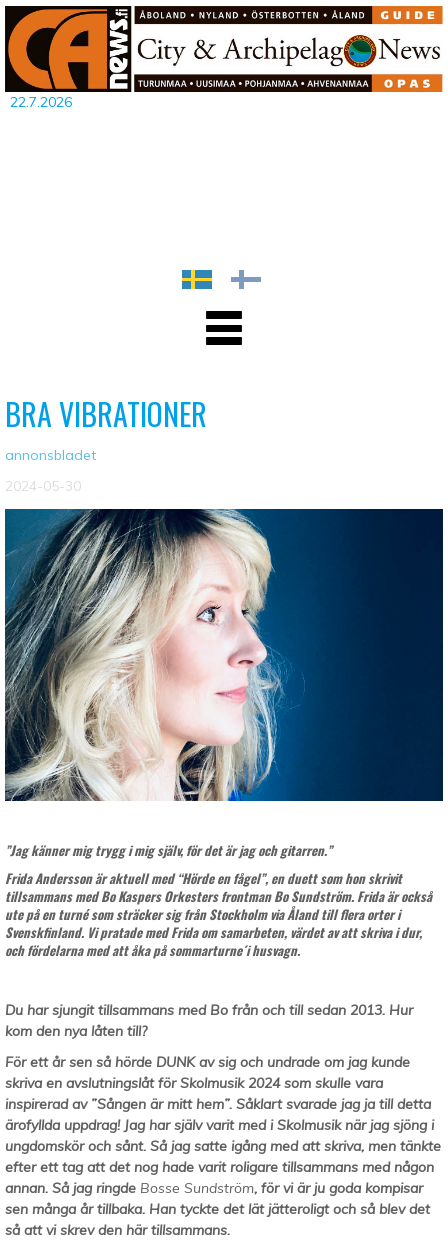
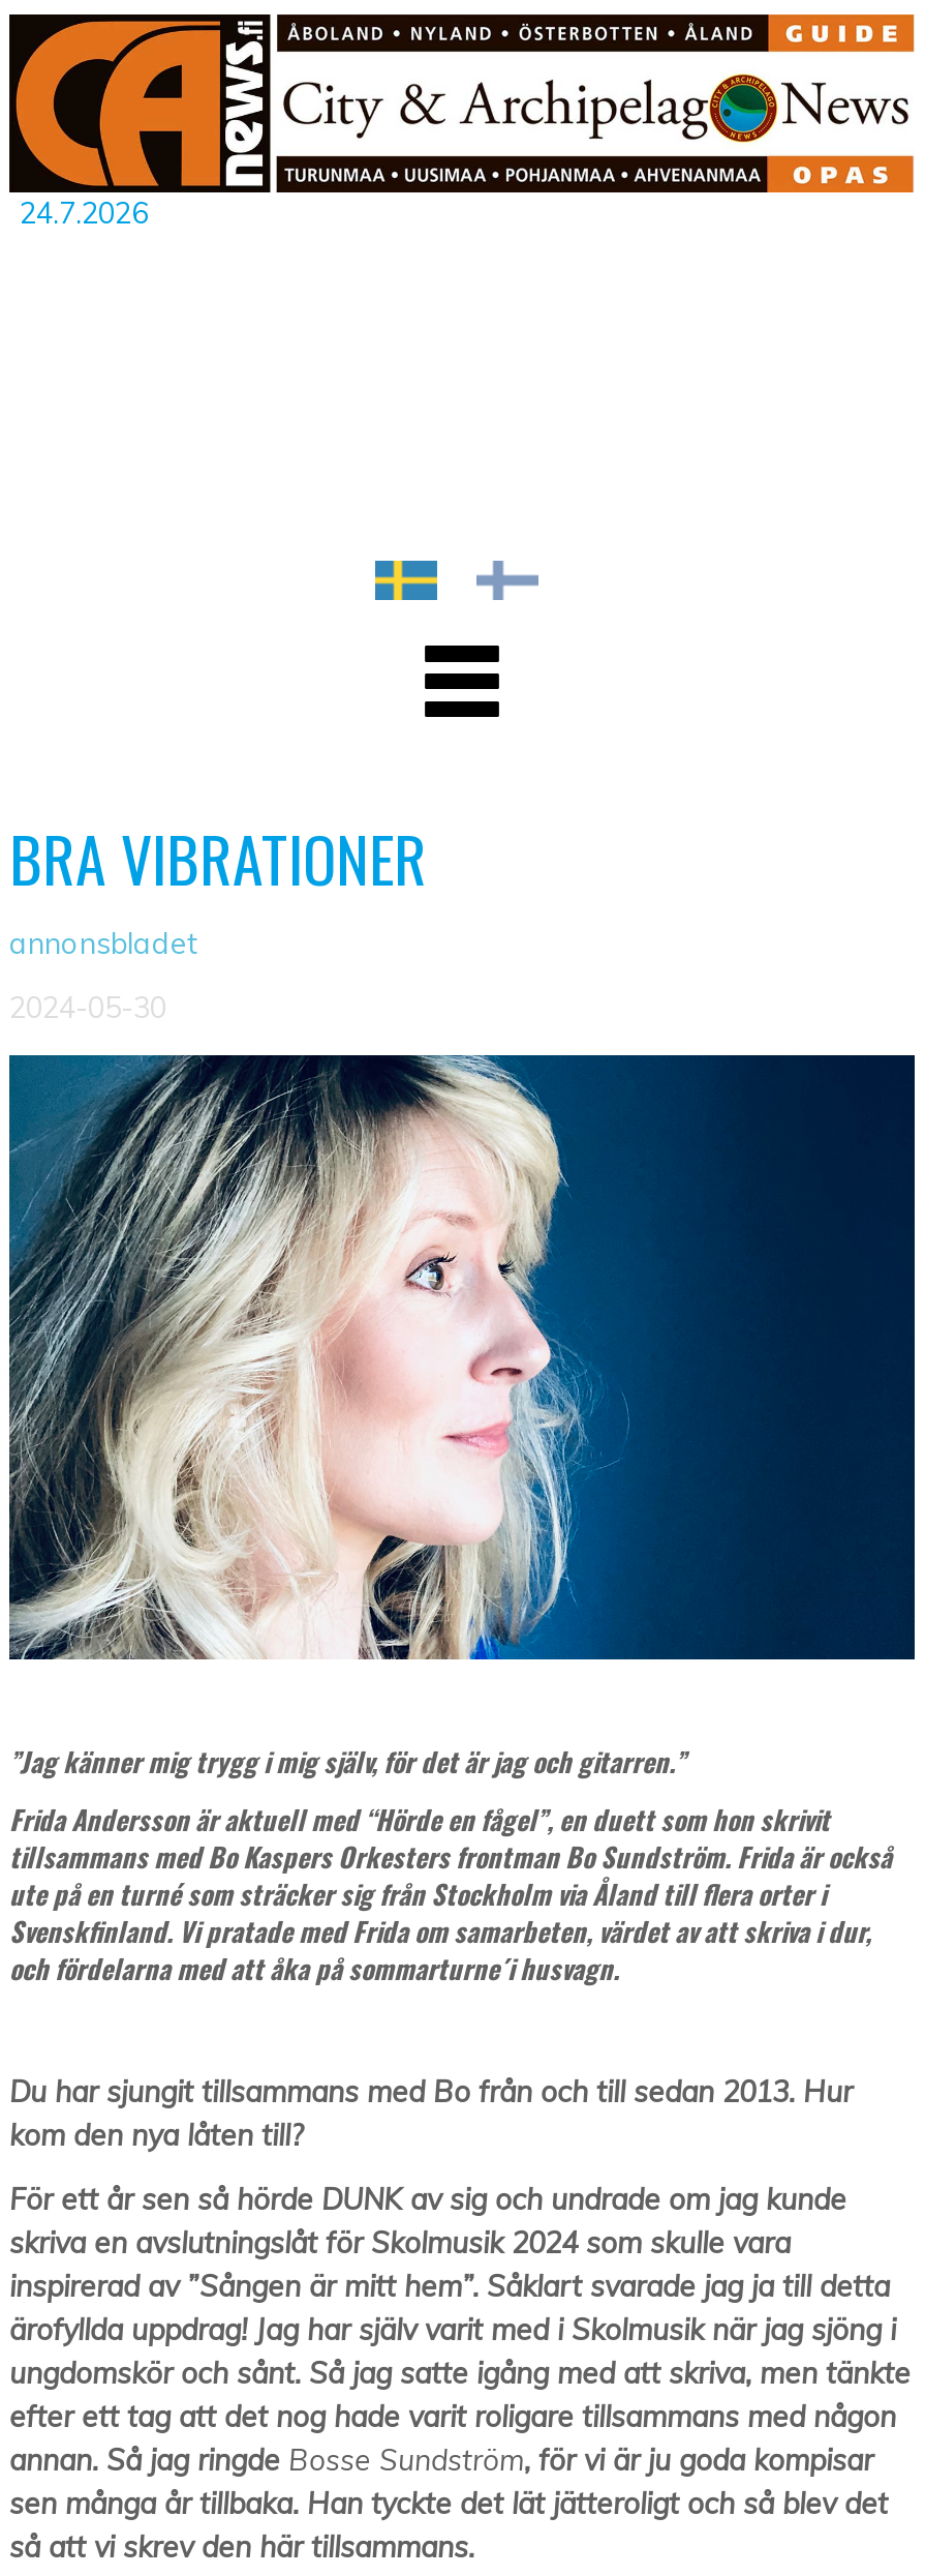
- 22.7.2026
+ 24.7.2026
